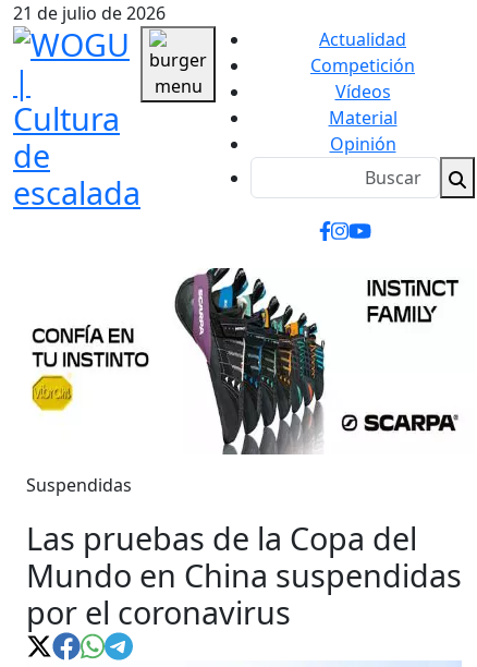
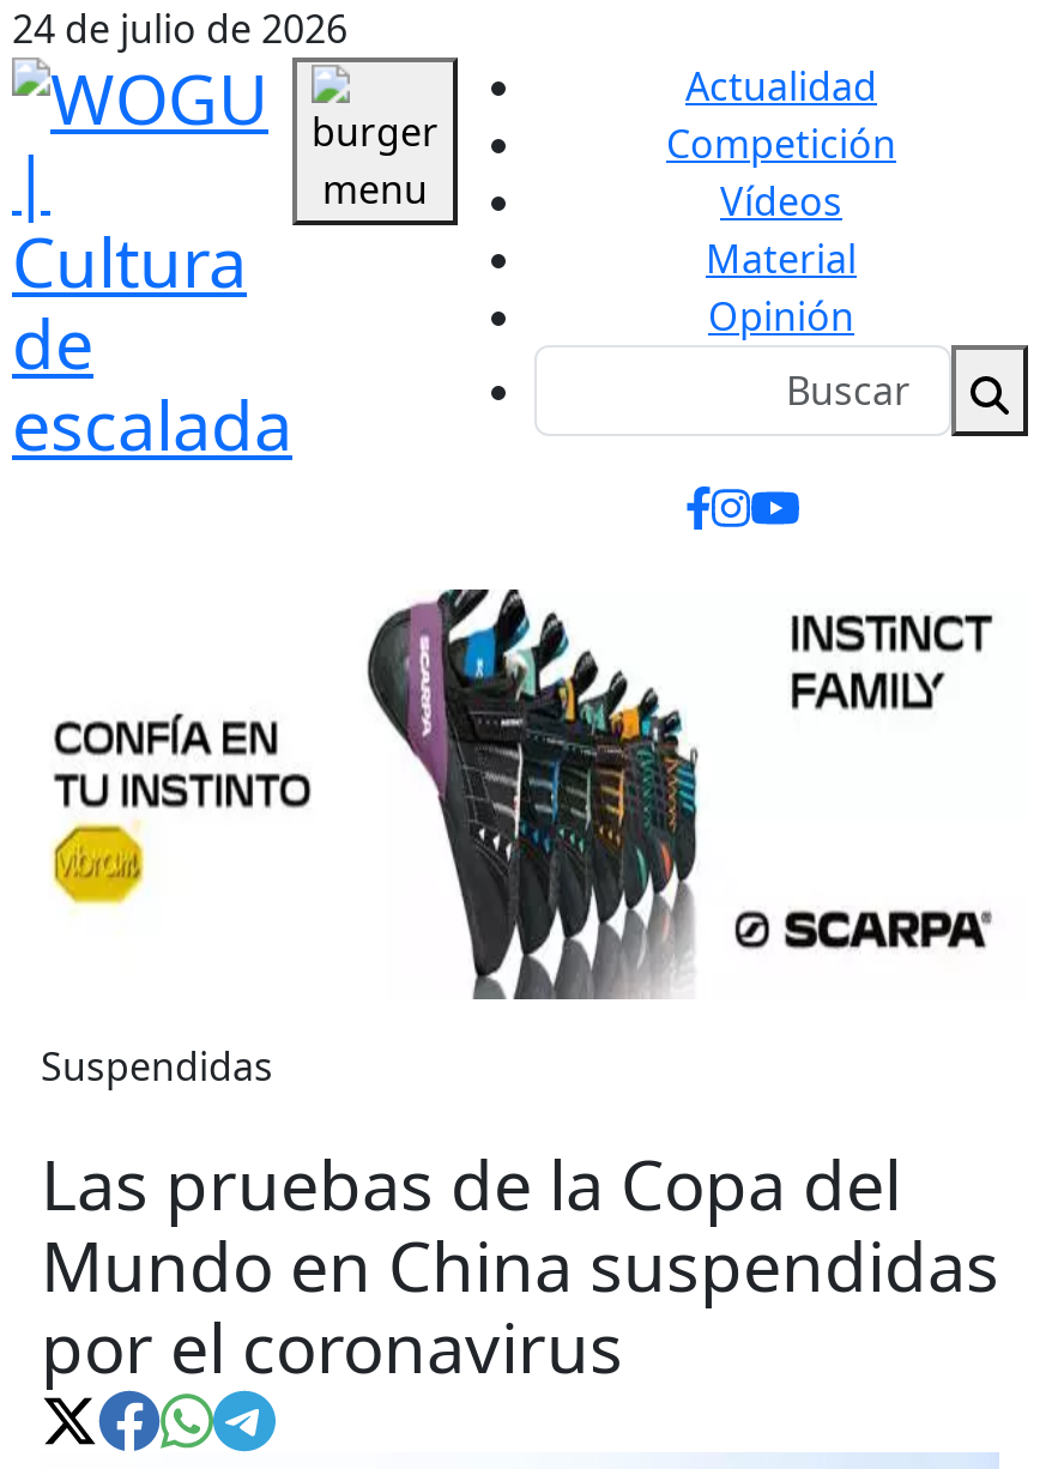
- 21 de julio de 2026
+ 24 de julio de 2026
